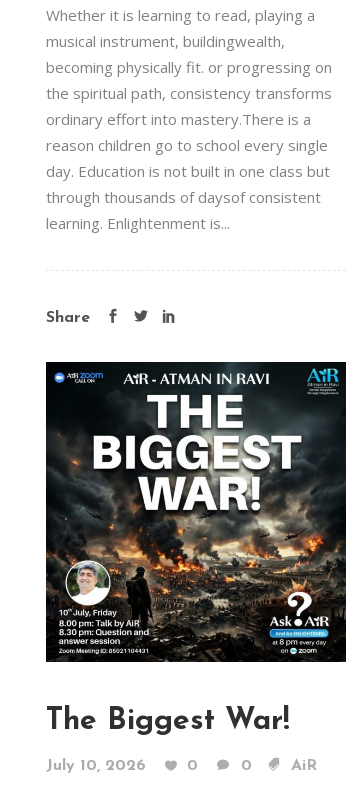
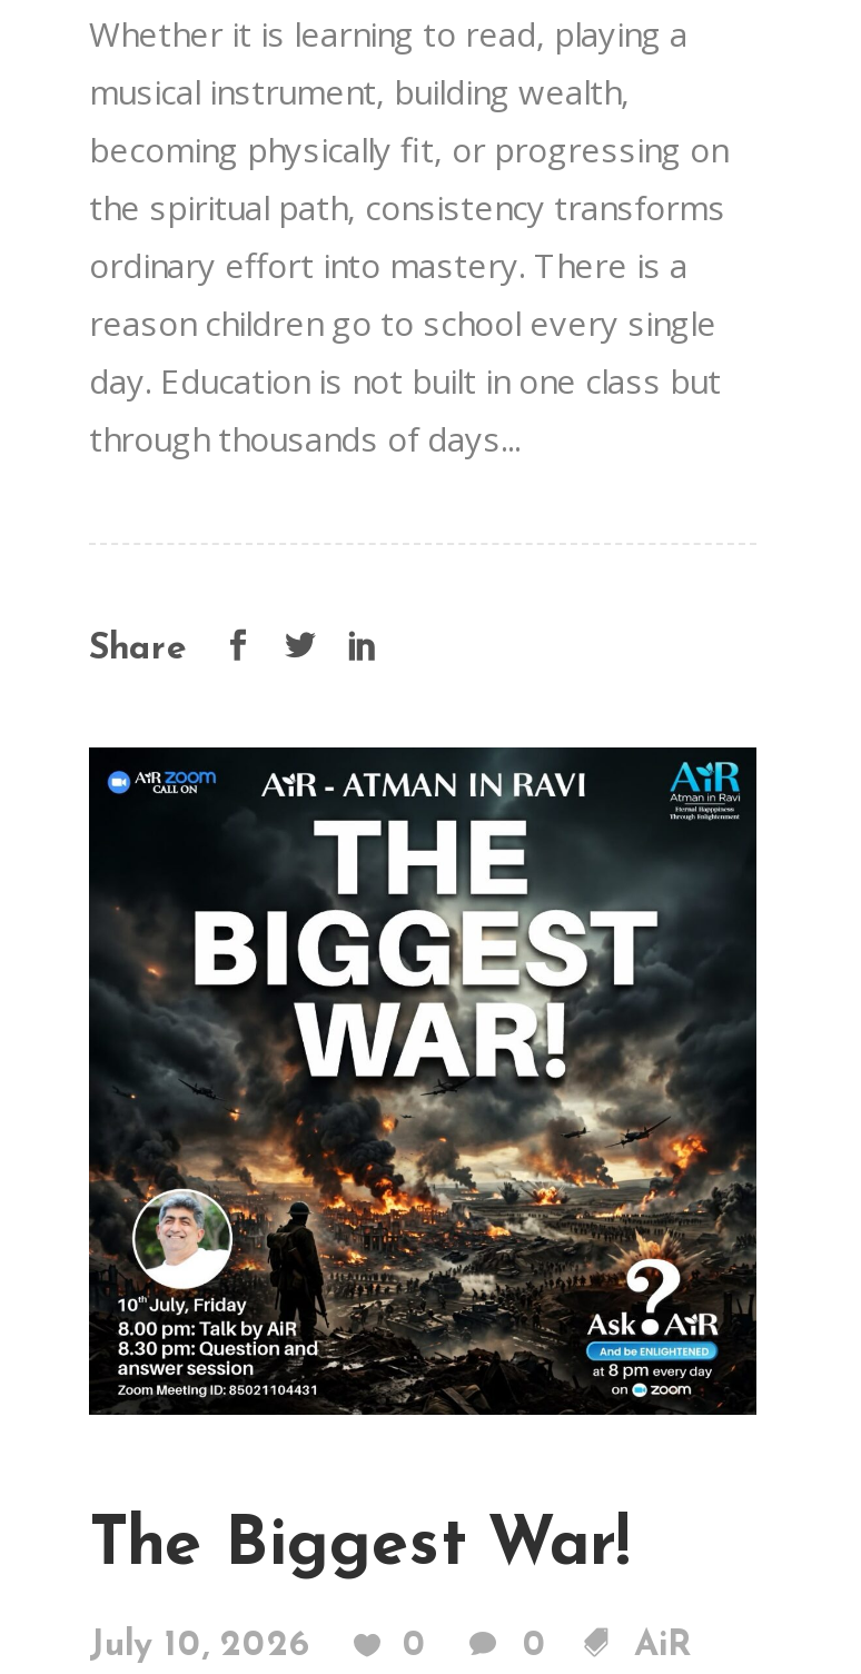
- musical instrument, buildingwealth,
- becoming physically fit. or progressing on
+ musical instrument, building wealth,
+ becoming physically fit, or progressing on

- ordinary effort into mastery.There is a
+ ordinary effort into mastery. There is a

- through thousands of daysof consistent
- learning. Enlightenment is...
+ through thousands of days...
